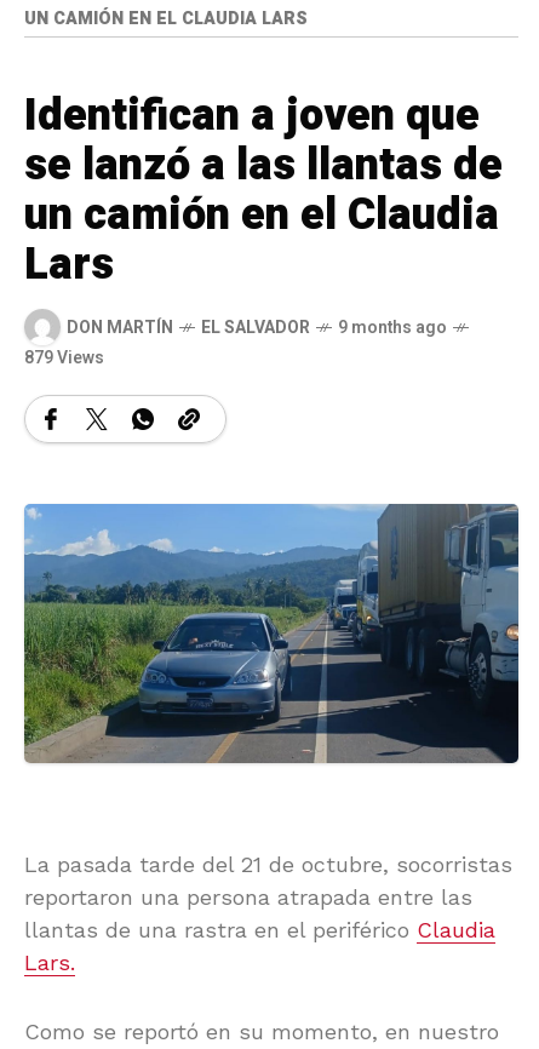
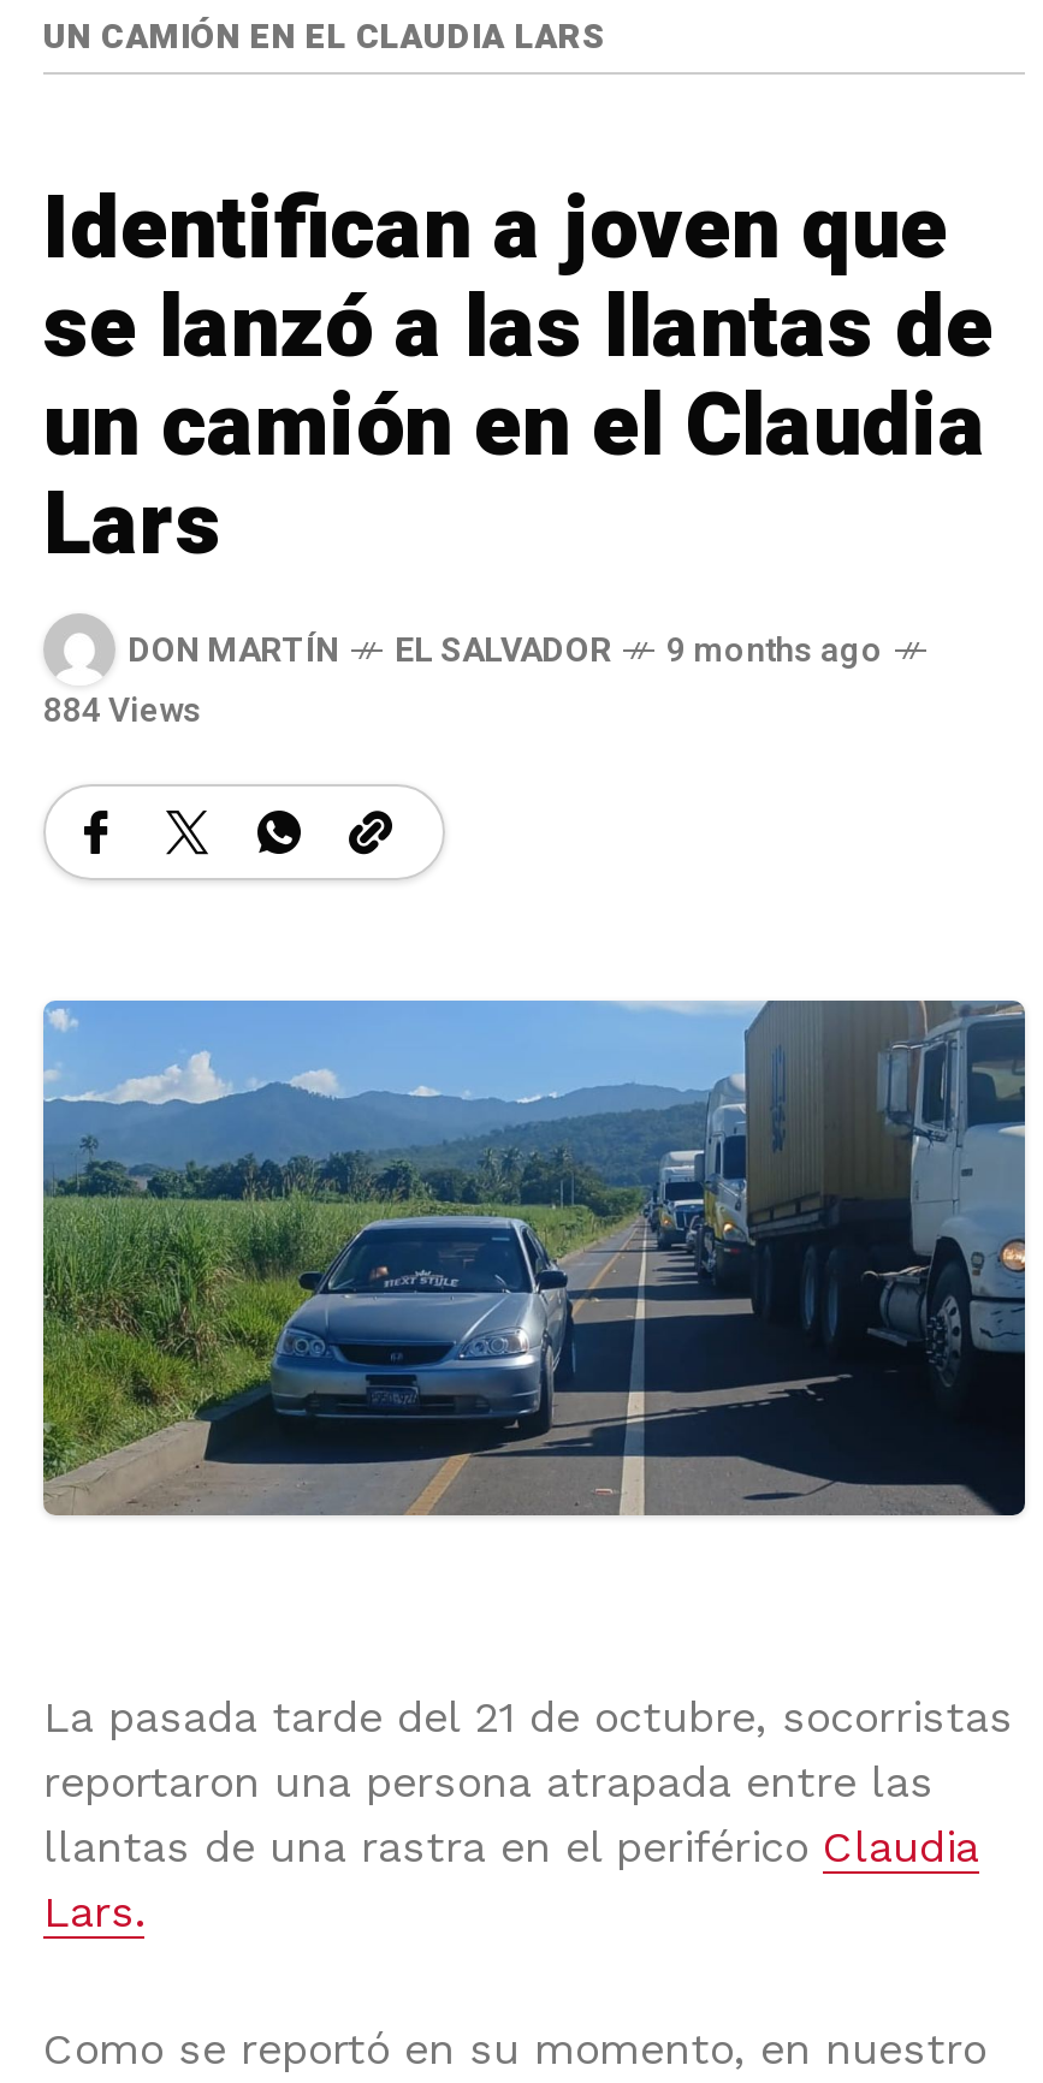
- 879 Views
+ 884 Views
